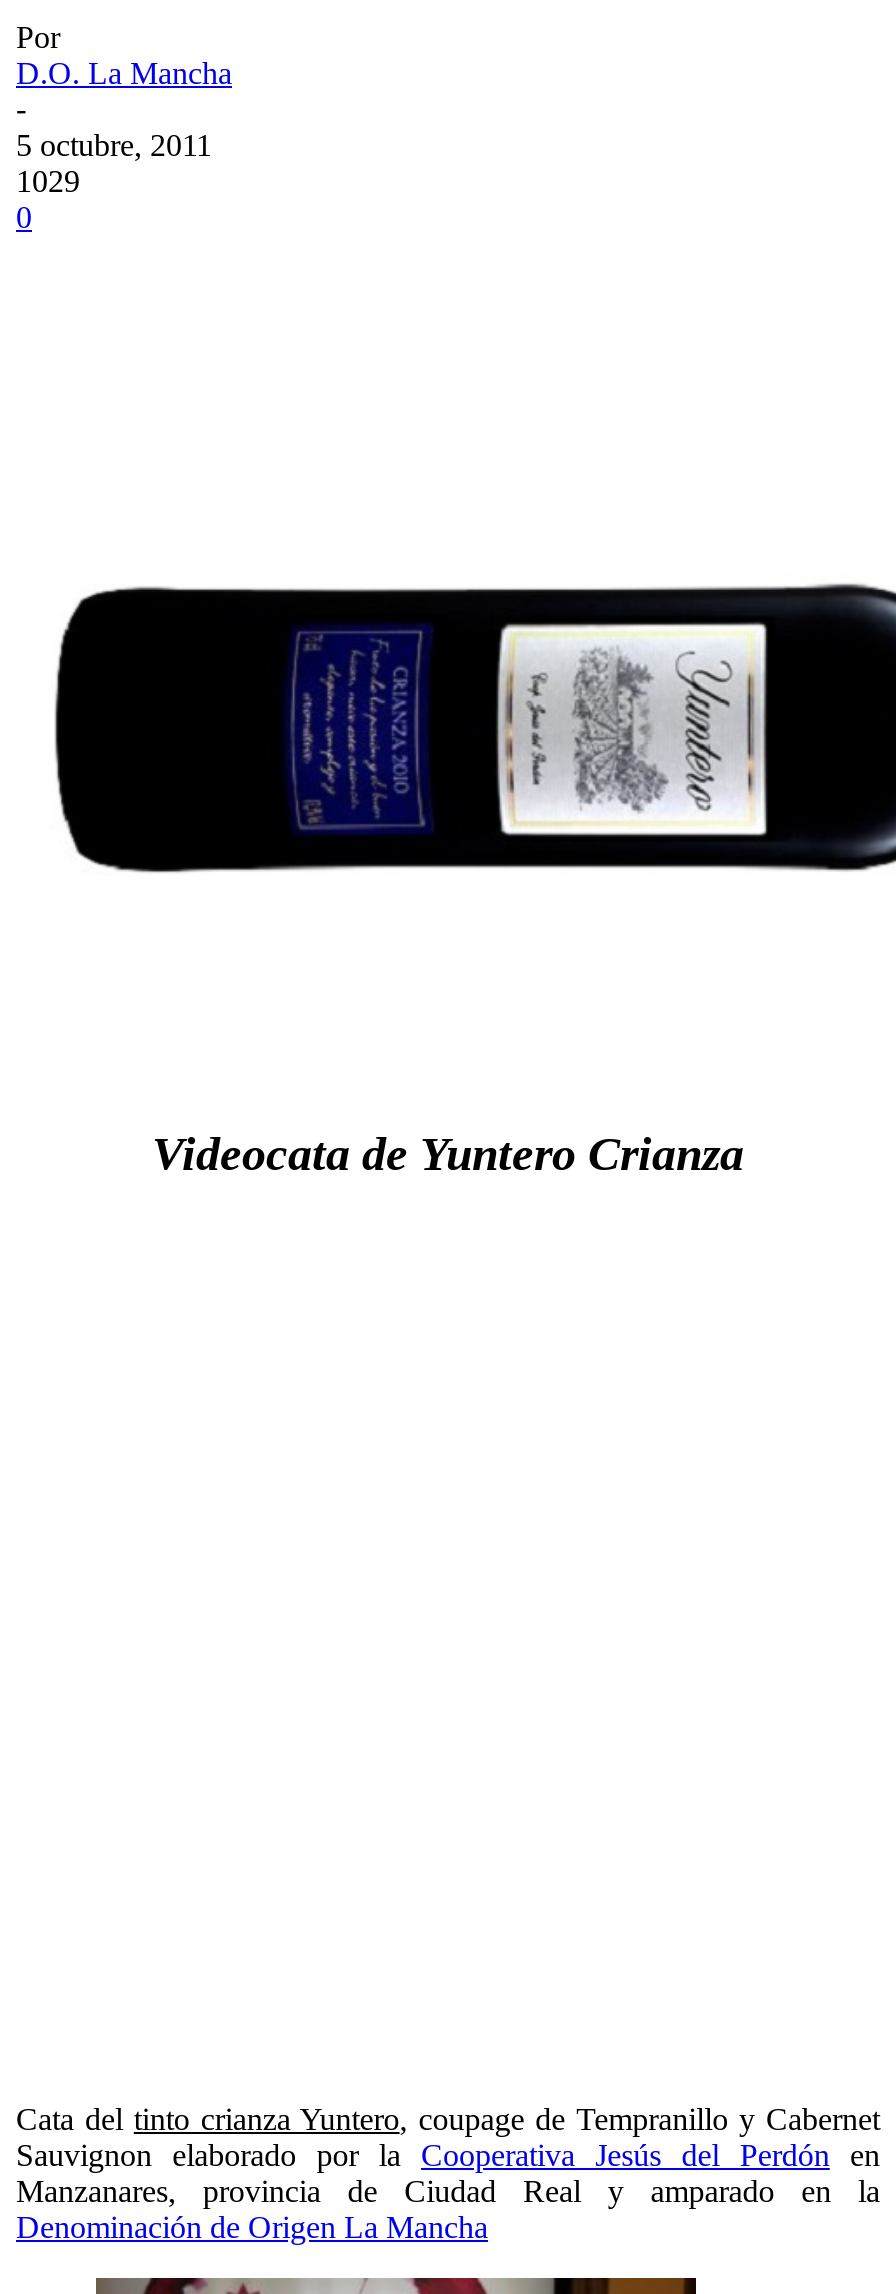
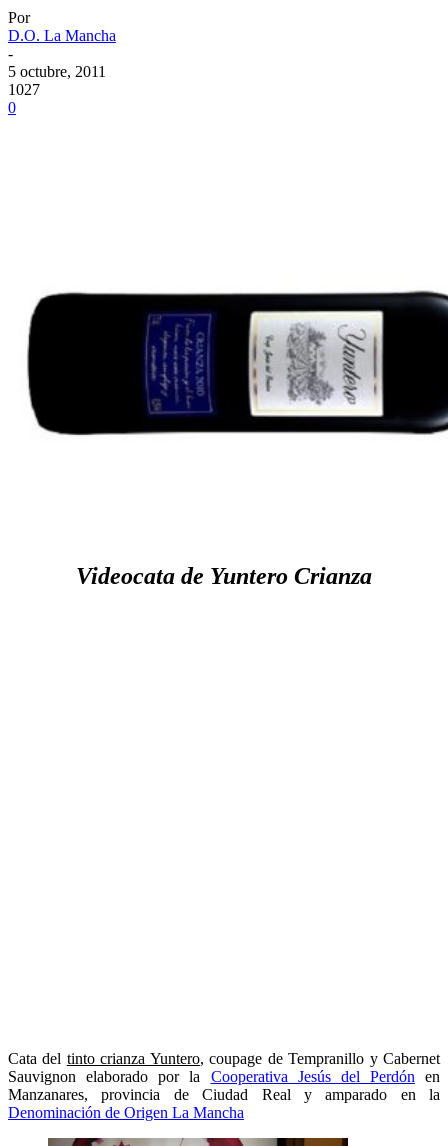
- 1029
+ 1027
